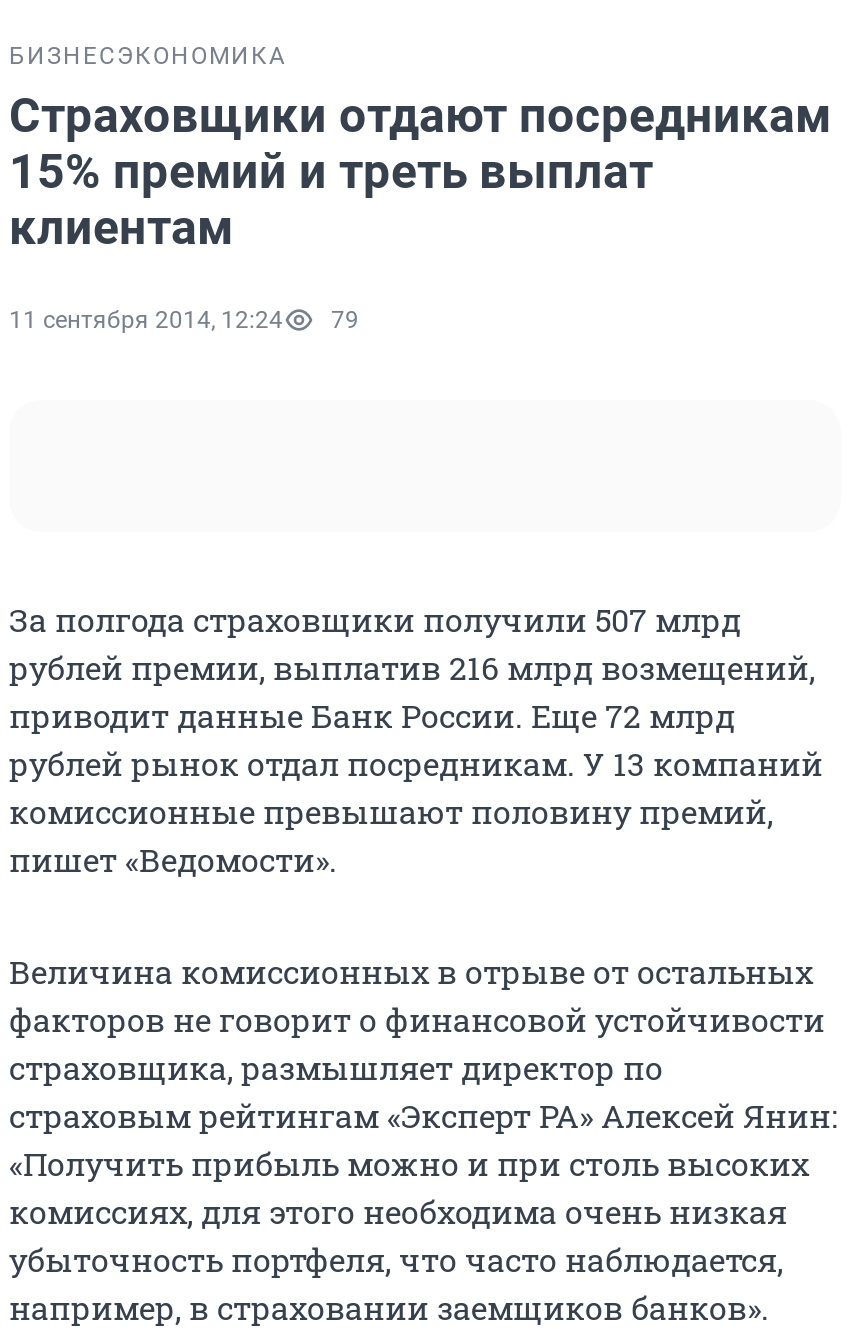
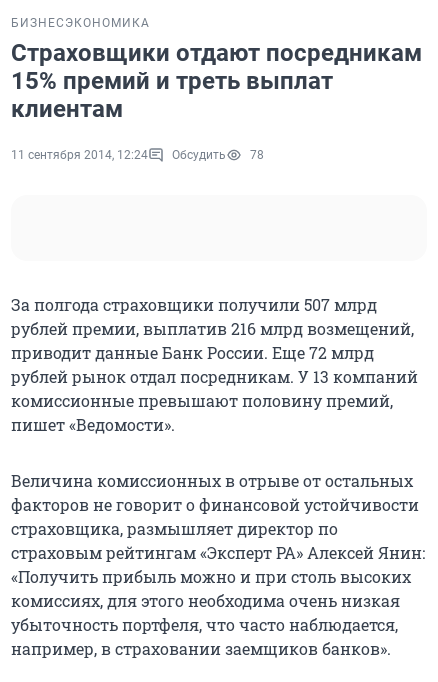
- 79
+ Обсудить
+ 78
